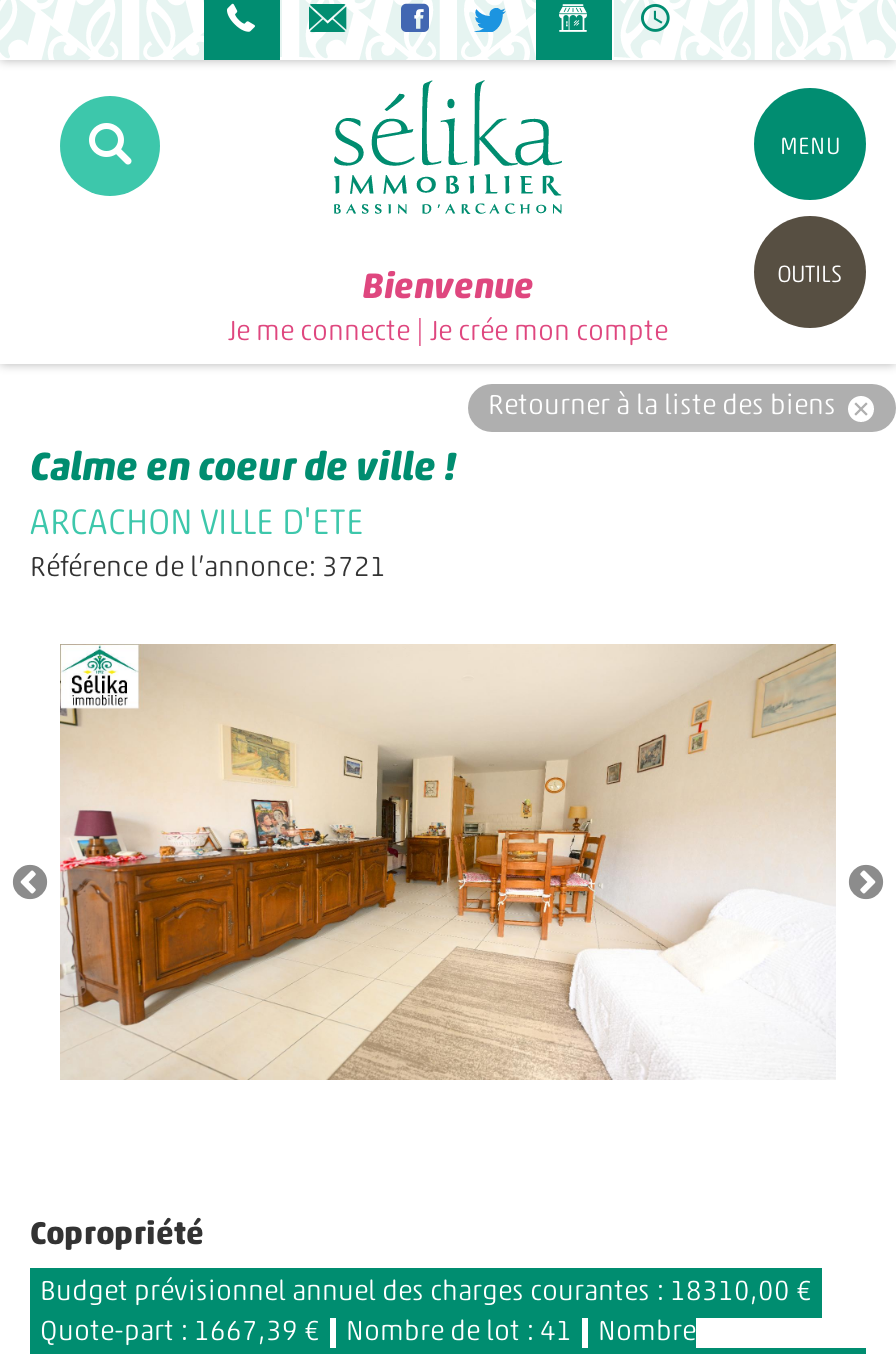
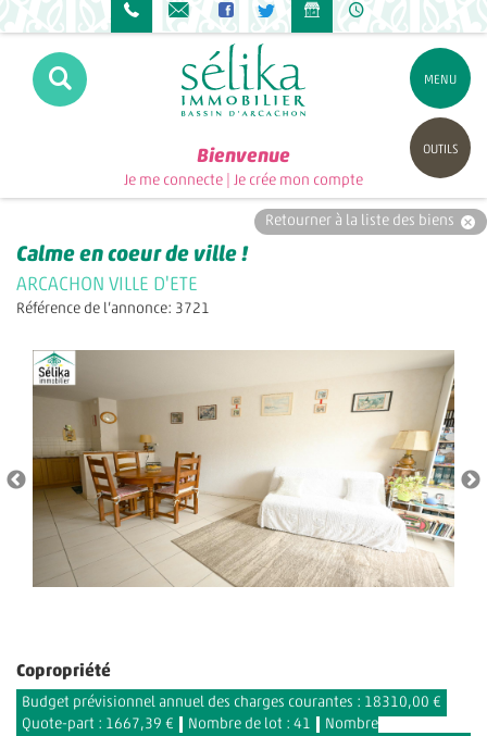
- [image]
+ [image]
